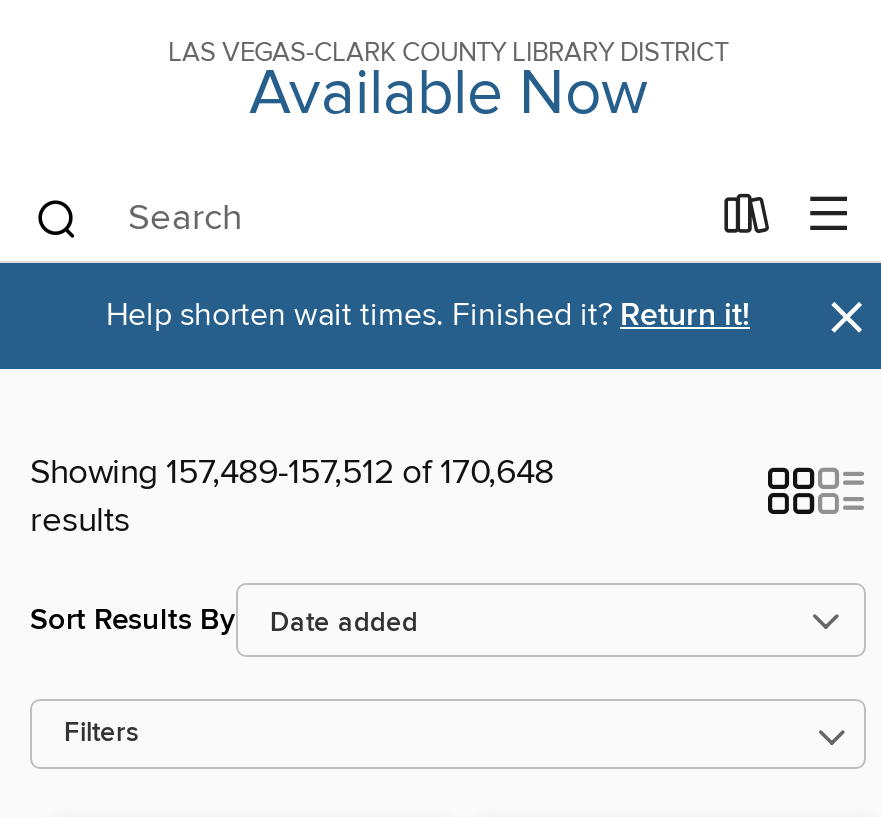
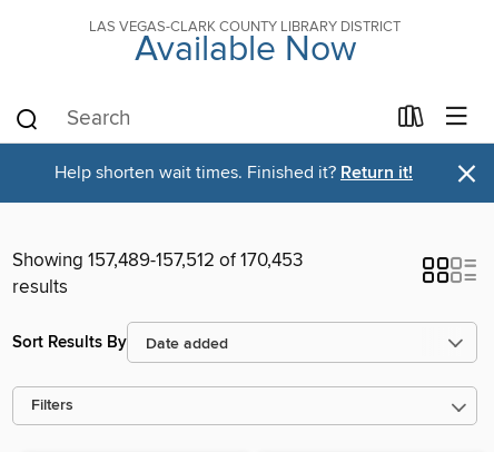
- Showing 157,489-157,512 of 170,648
+ Showing 157,489-157,512 of 170,453
